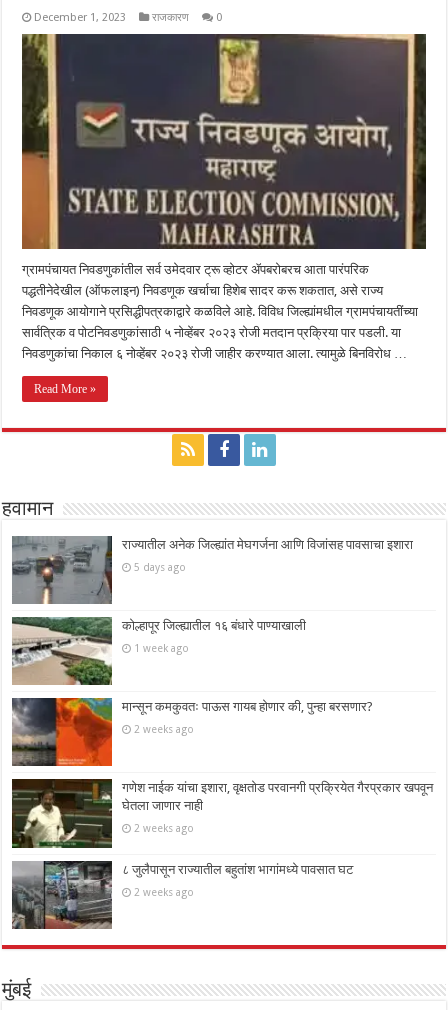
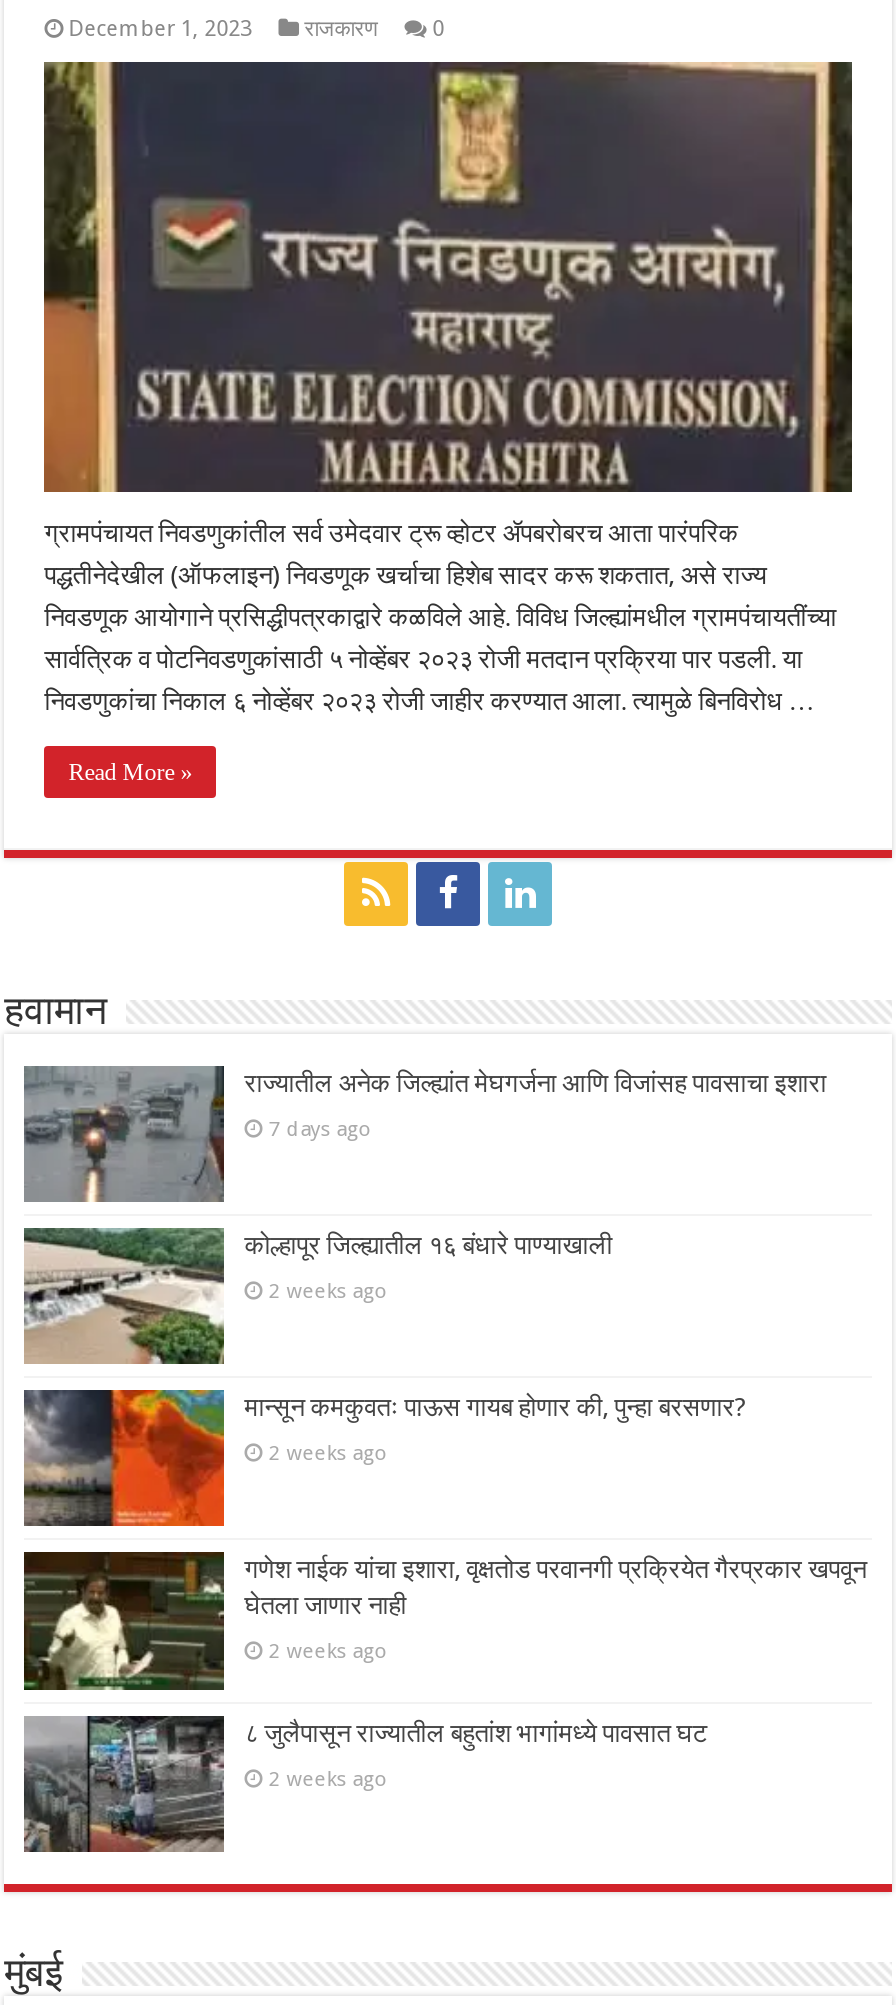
- 5 days ago
+ 7 days ago

- 1 week ago
+ 2 weeks ago
